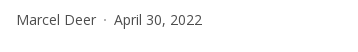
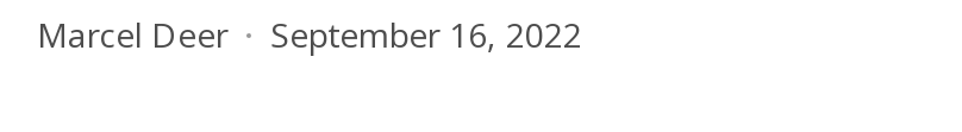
- Marcel Deer April 30, 2022
+ Marcel Deer September 16, 2022
